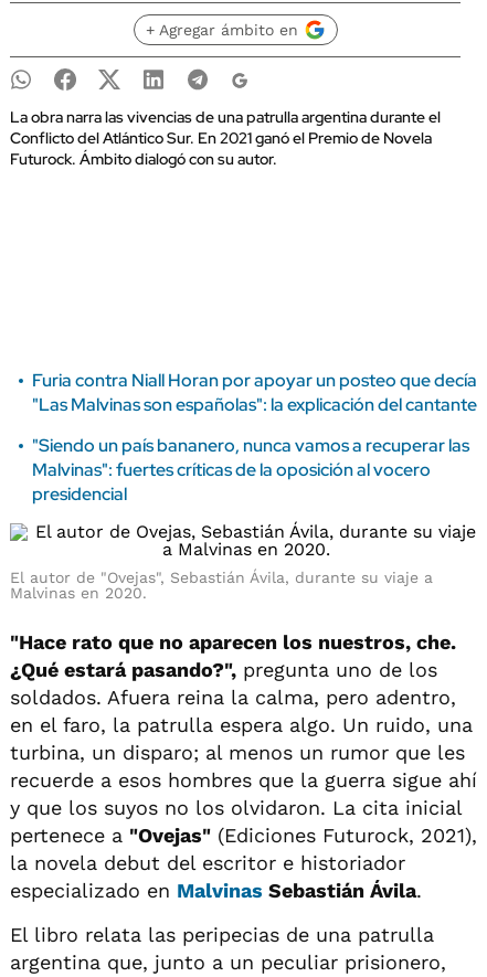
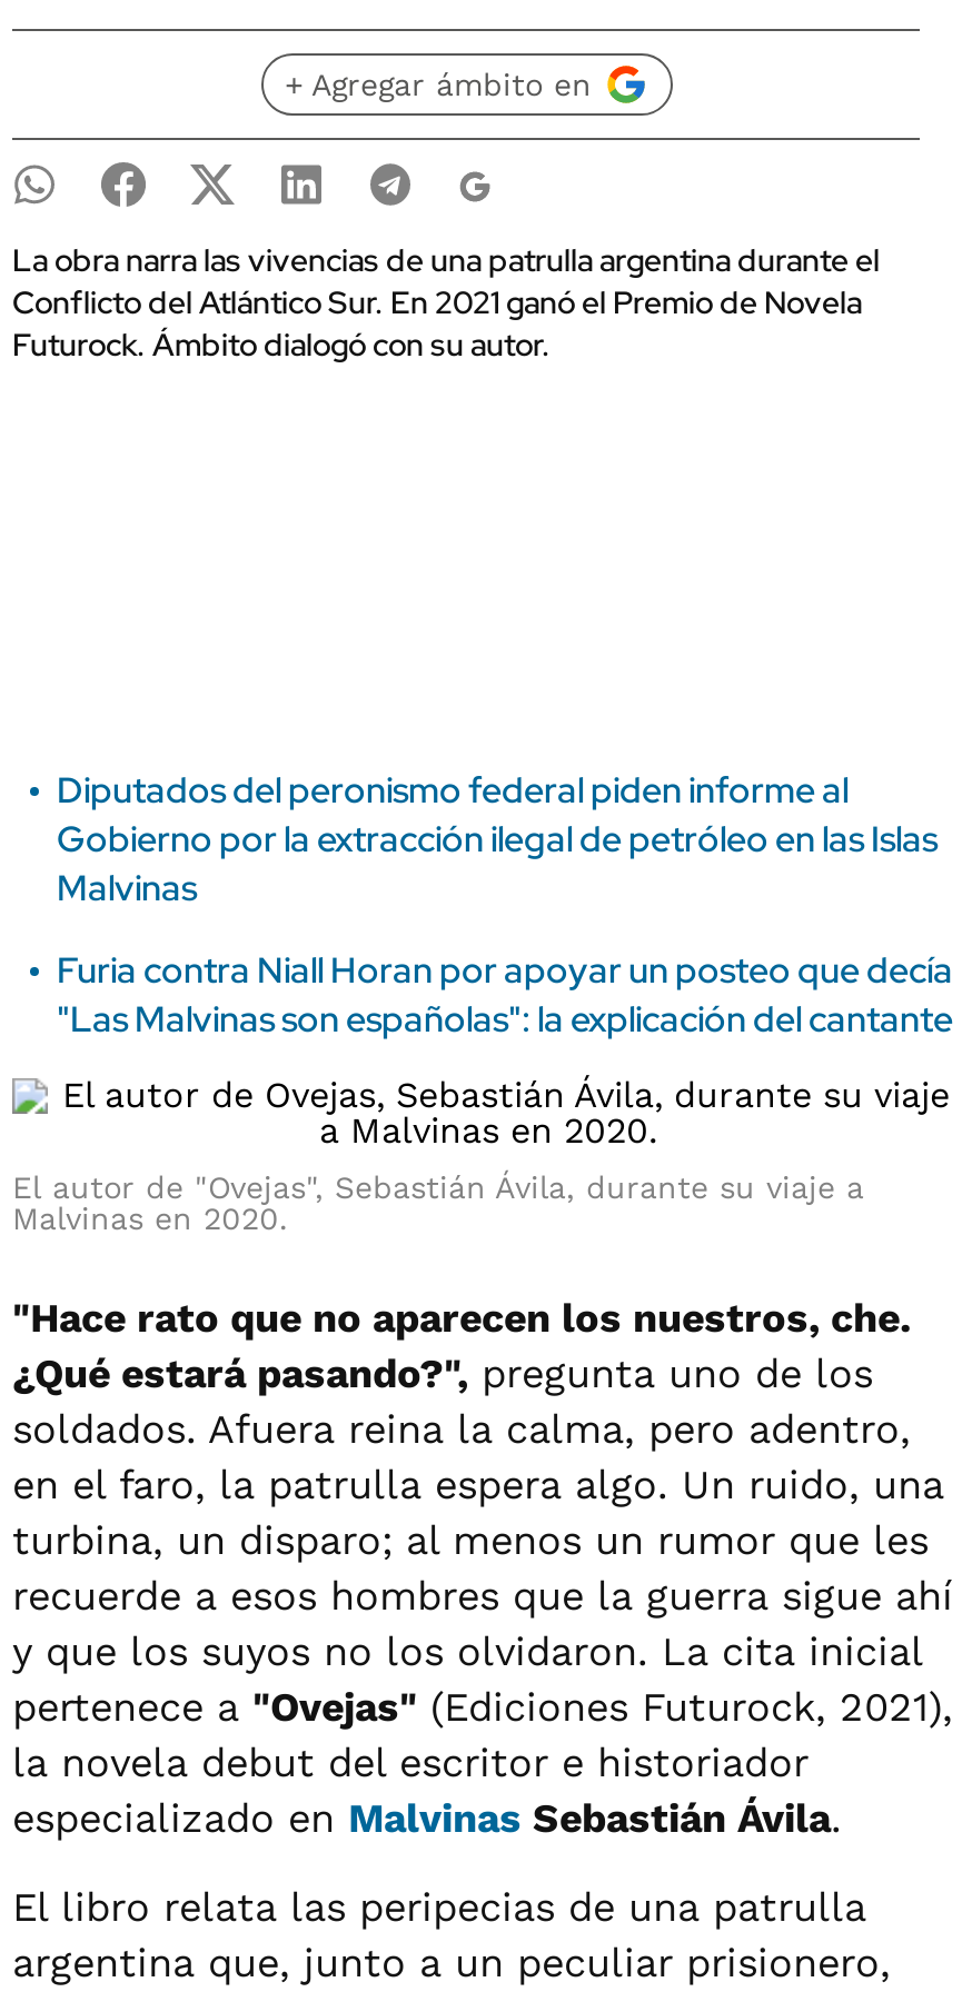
+ Diputados del peronismo federal piden informe al
+ Gobierno por la extracción ilegal de petróleo en las Islas
+ Malvinas

moved down: Furia contra Niall Horan por apoyar un posteo que decía | "Las Malvinas son españolas": la explicación del cantante

- "Siendo un país bananero, nunca vamos a recuperar las
- Malvinas": fuertes críticas de la oposición al vocero
- presidencial
